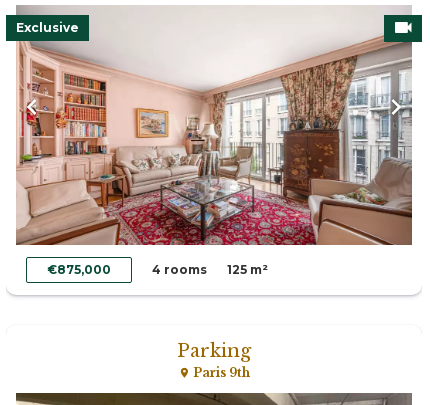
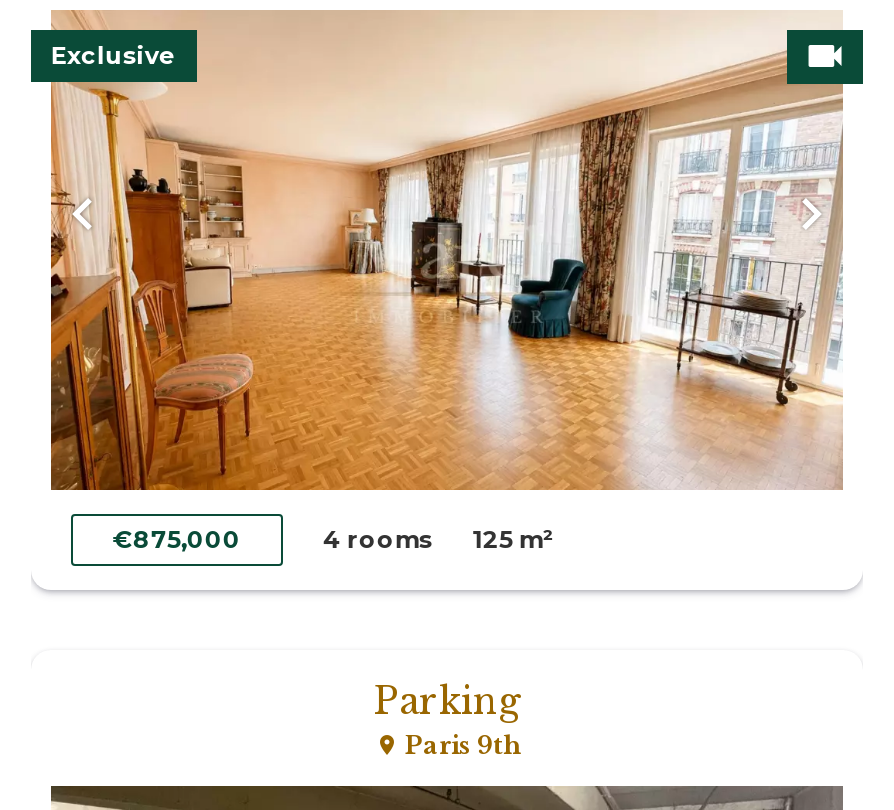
- [image]
+ [image]
